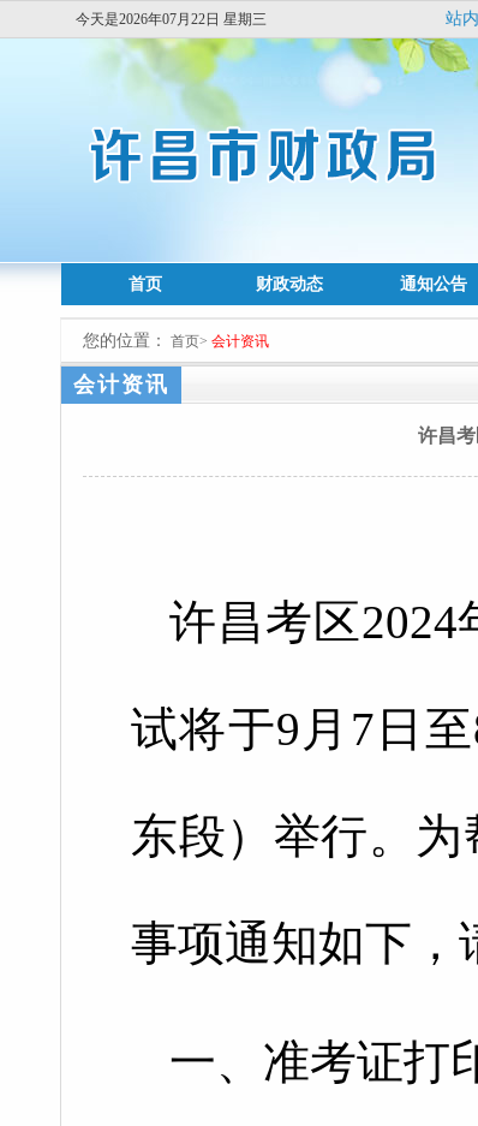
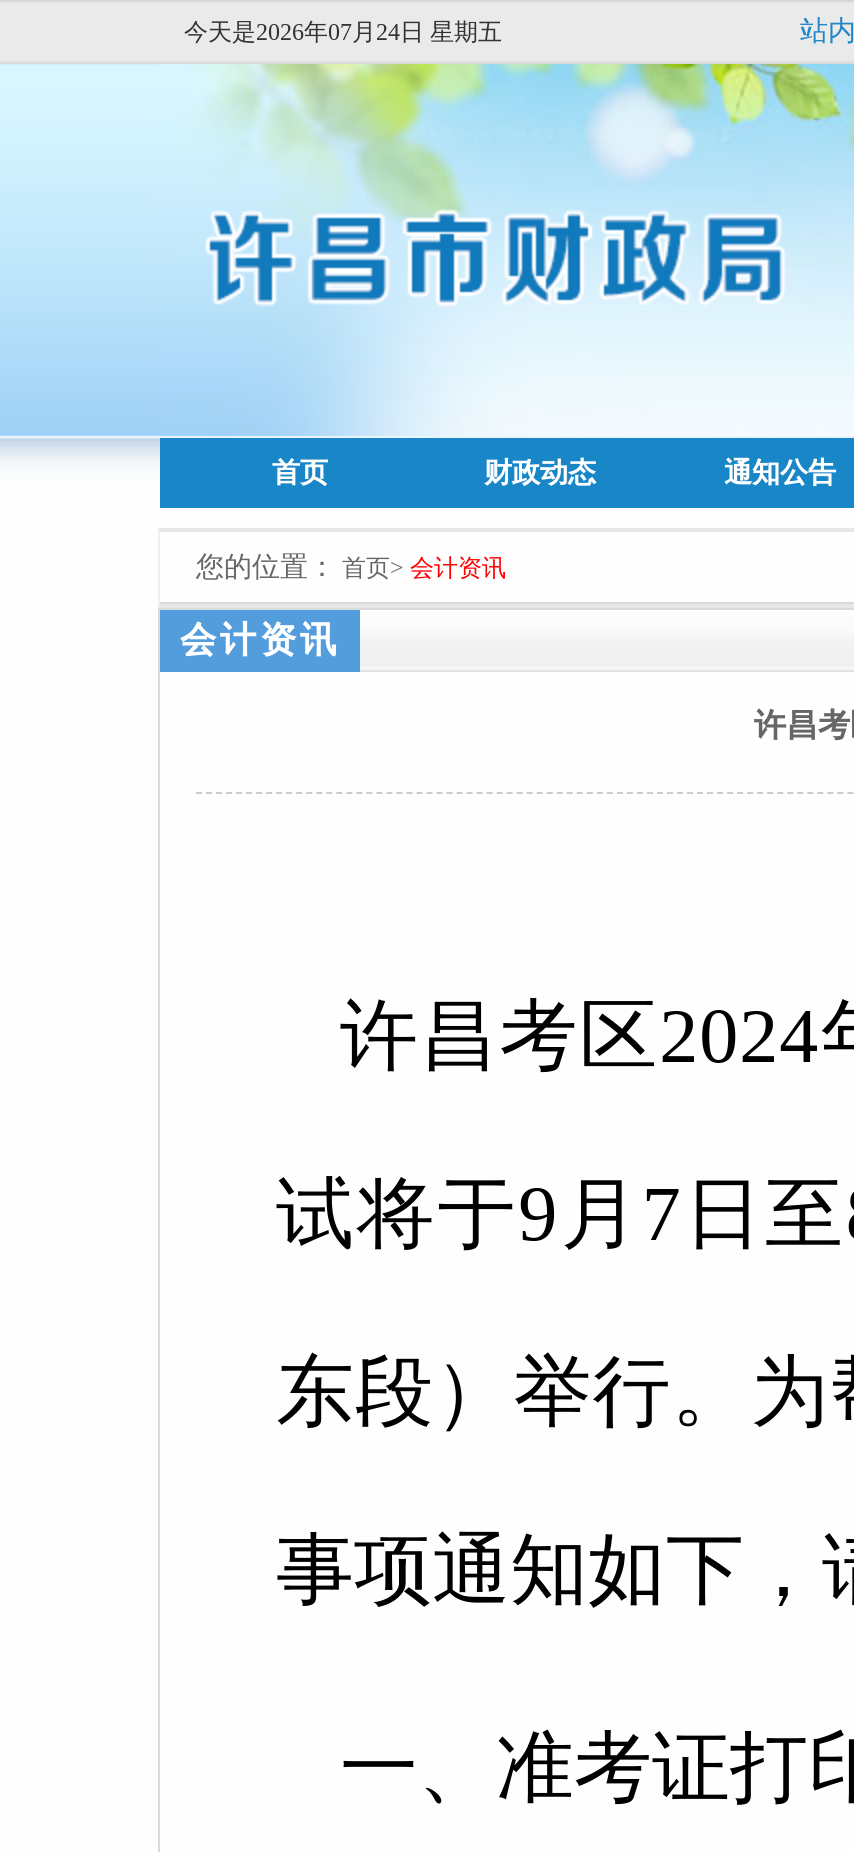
- 今天是2026年07月22日 星期三
+ 今天是2026年07月24日 星期五
